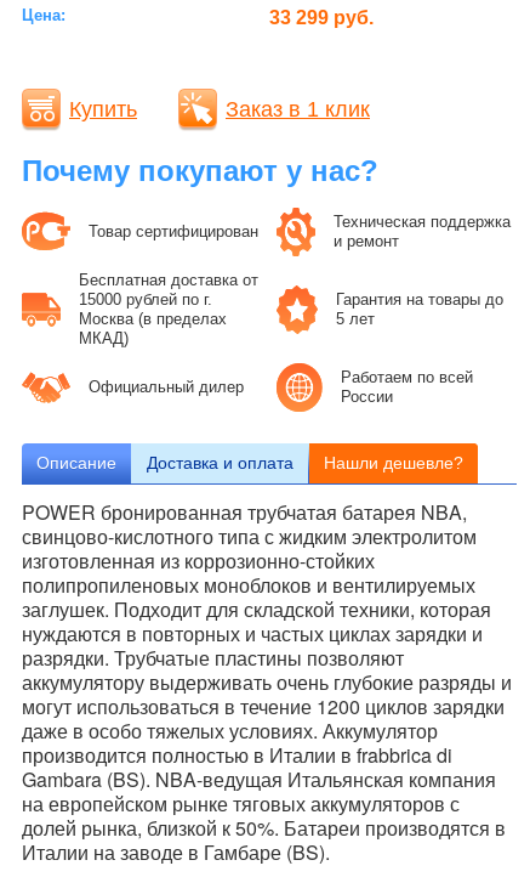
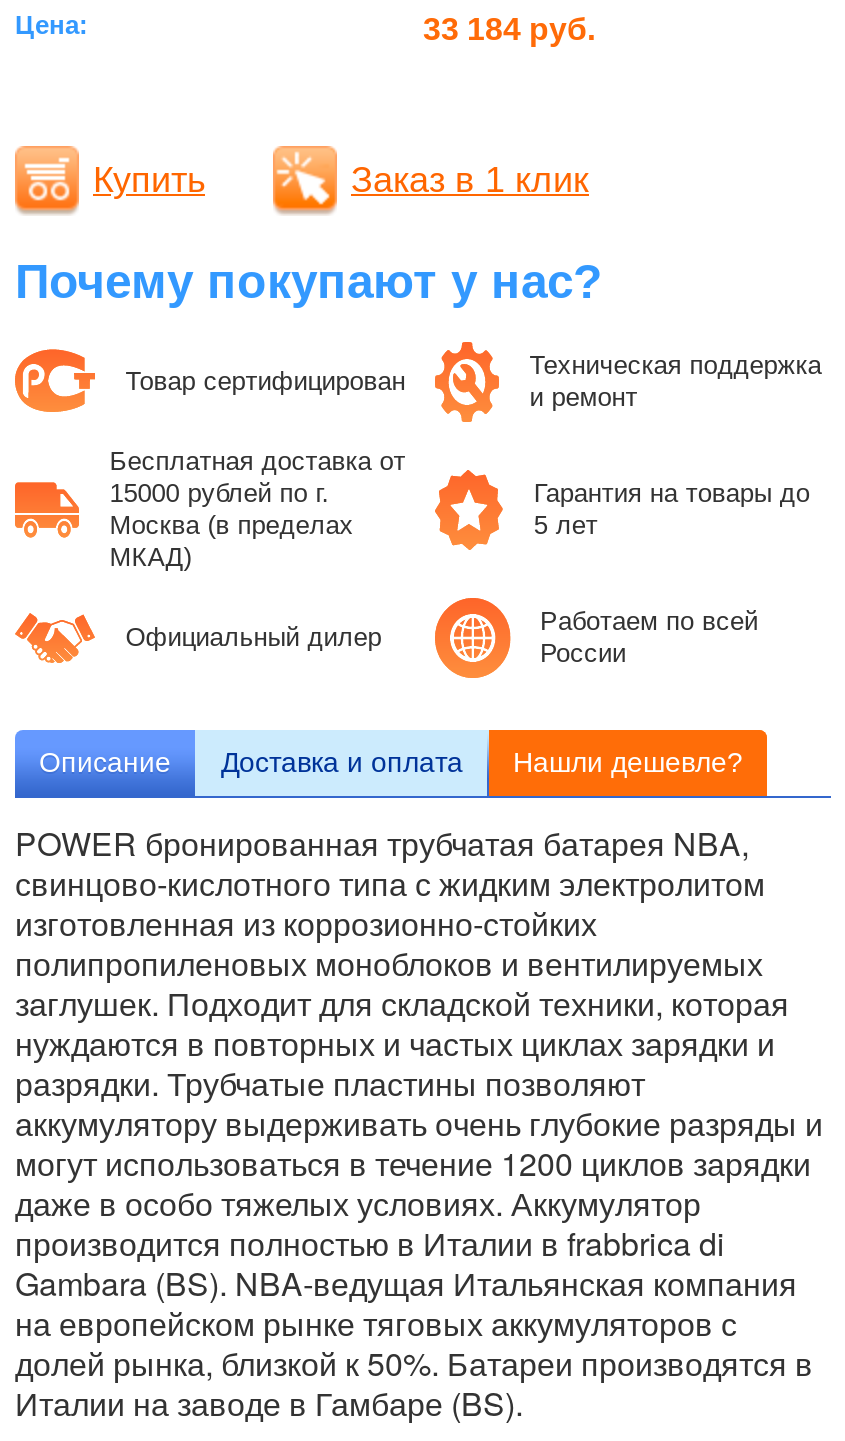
- 33 299 руб.
+ 33 184 руб.
